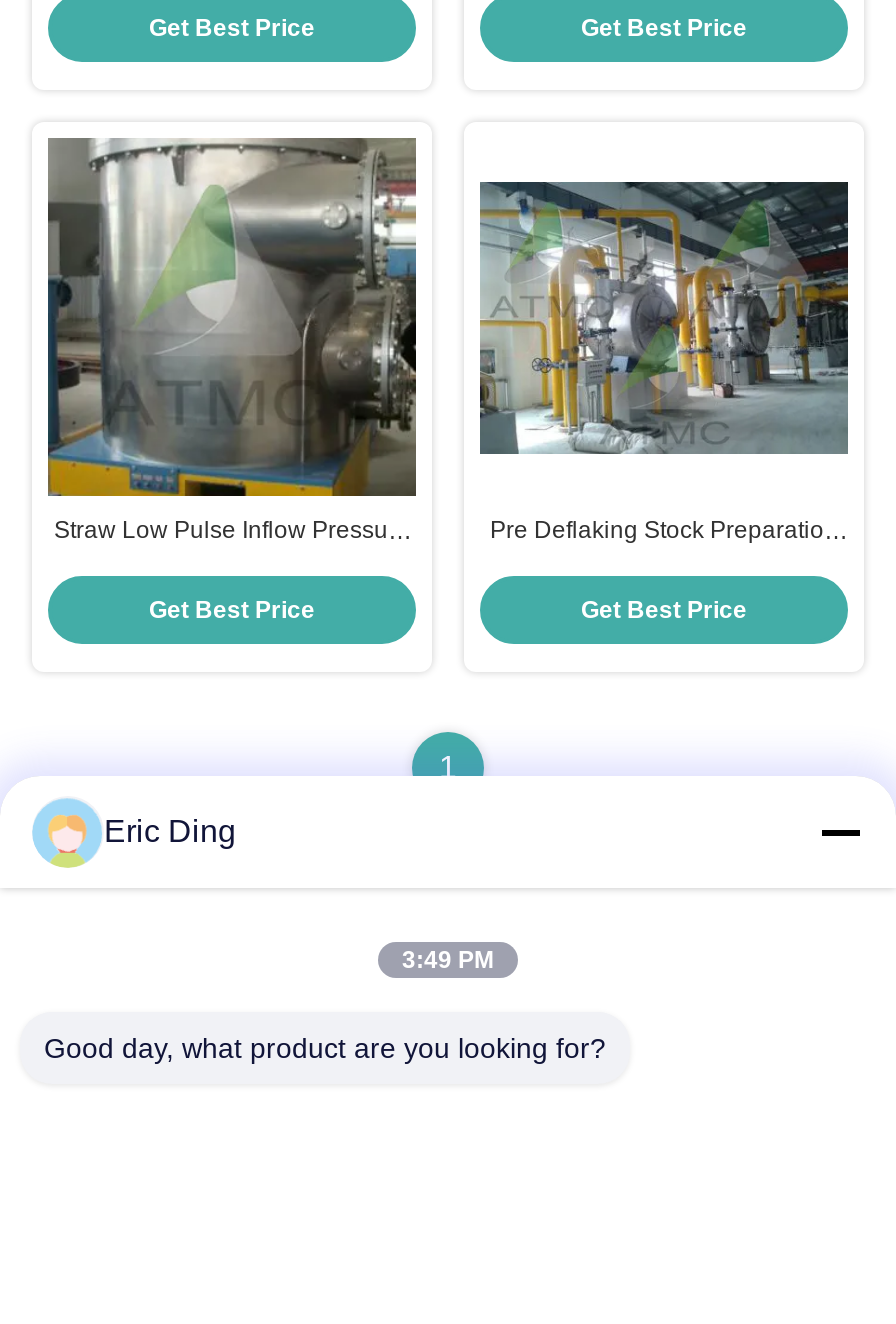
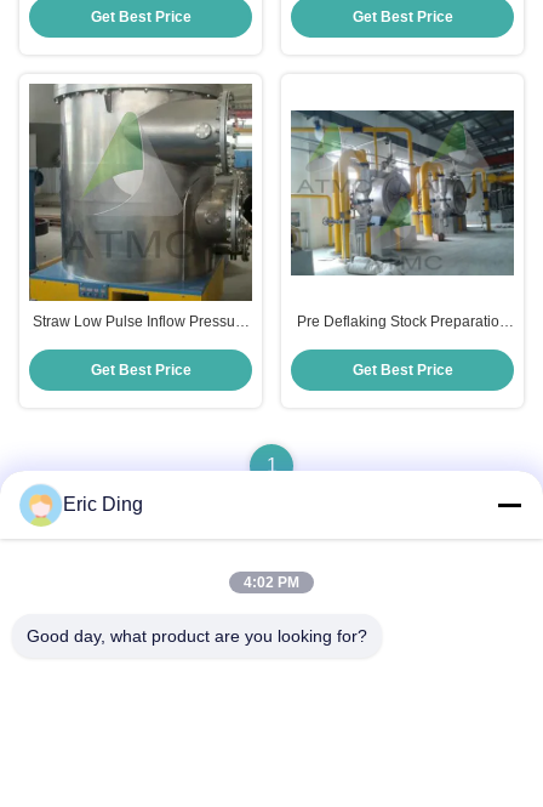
- 3:49 PM
+ 4:02 PM
